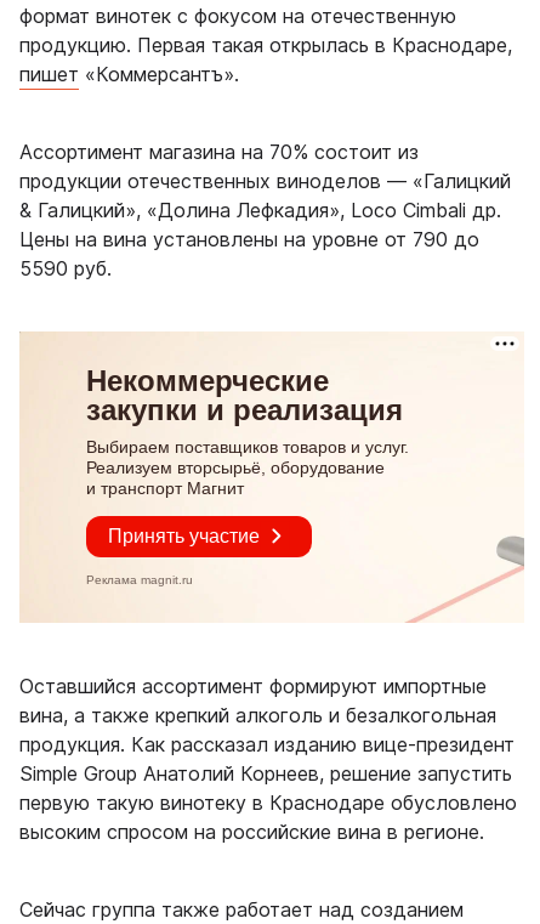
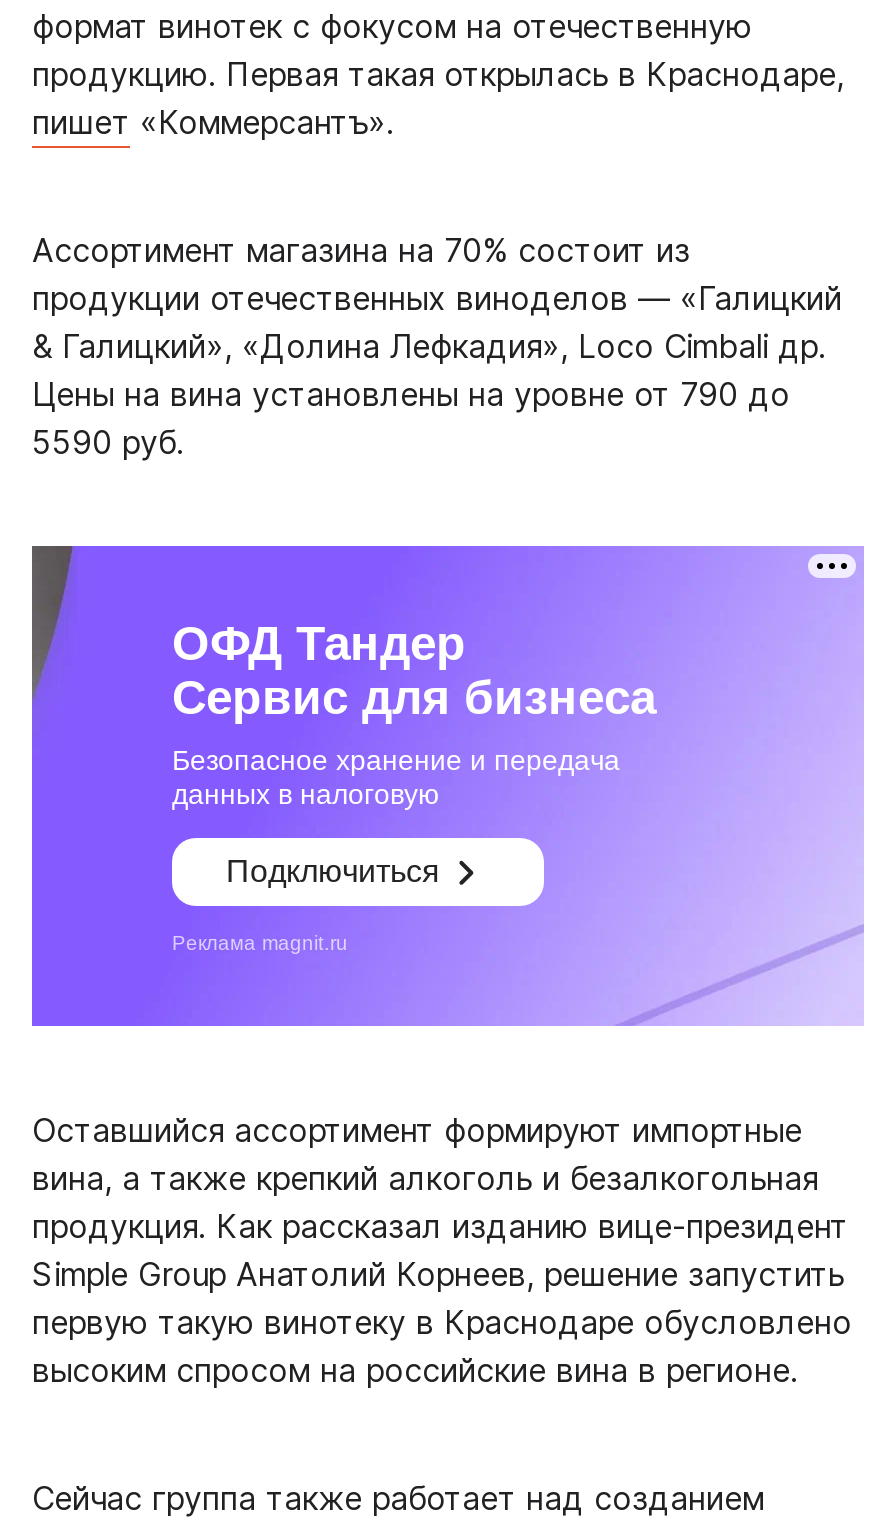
- [image]
+ [image]
